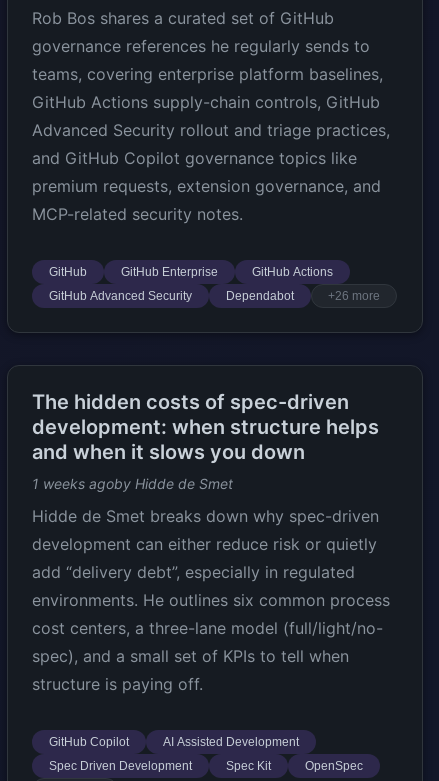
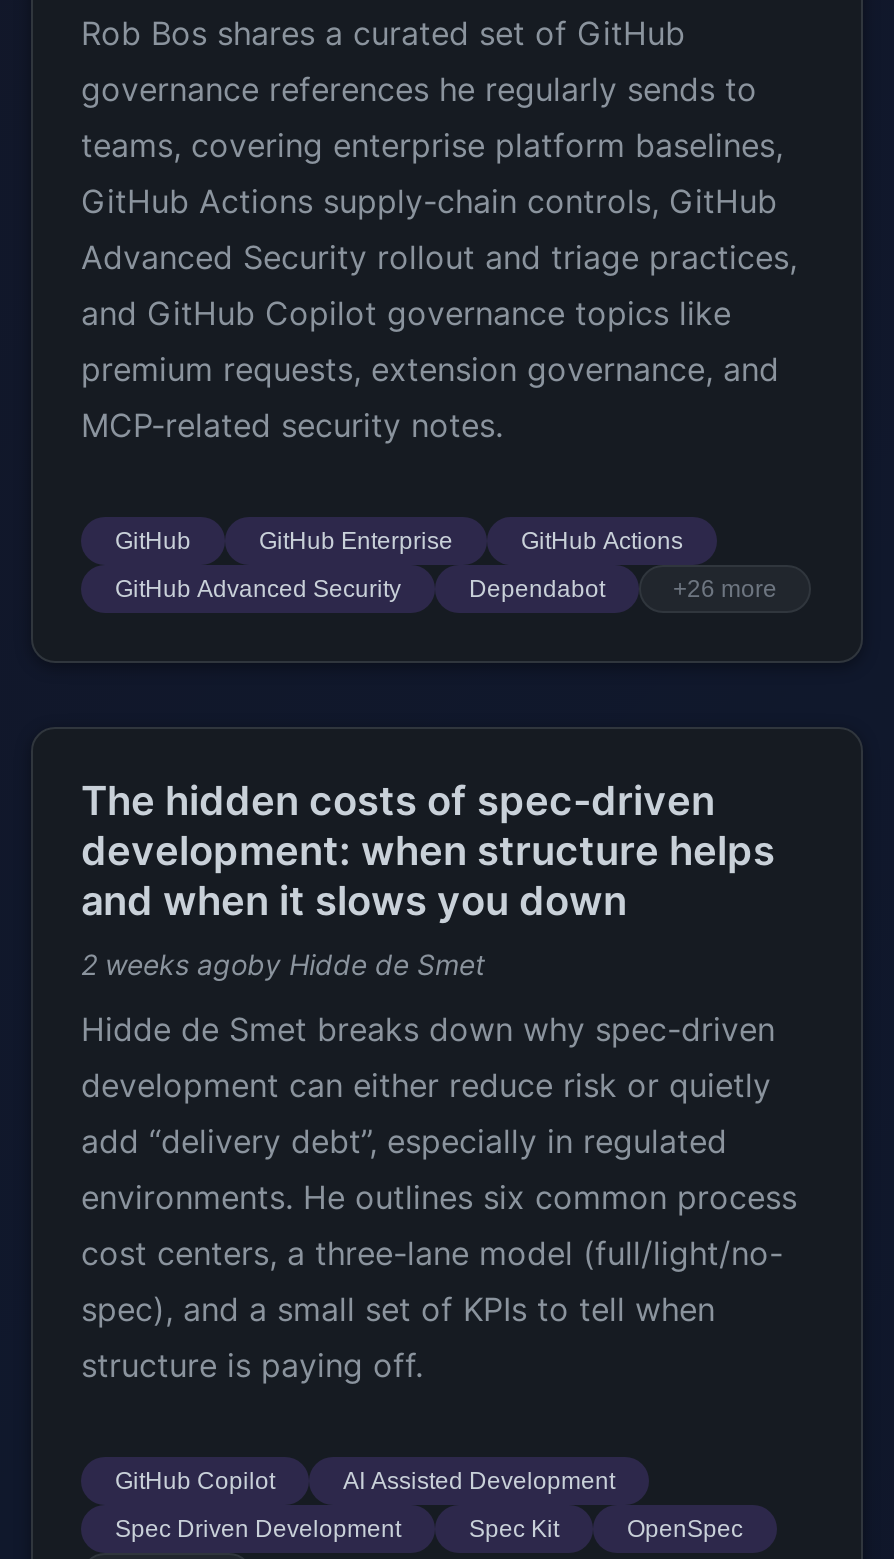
- 1 weeks agoby Hidde de Smet
+ 2 weeks agoby Hidde de Smet
